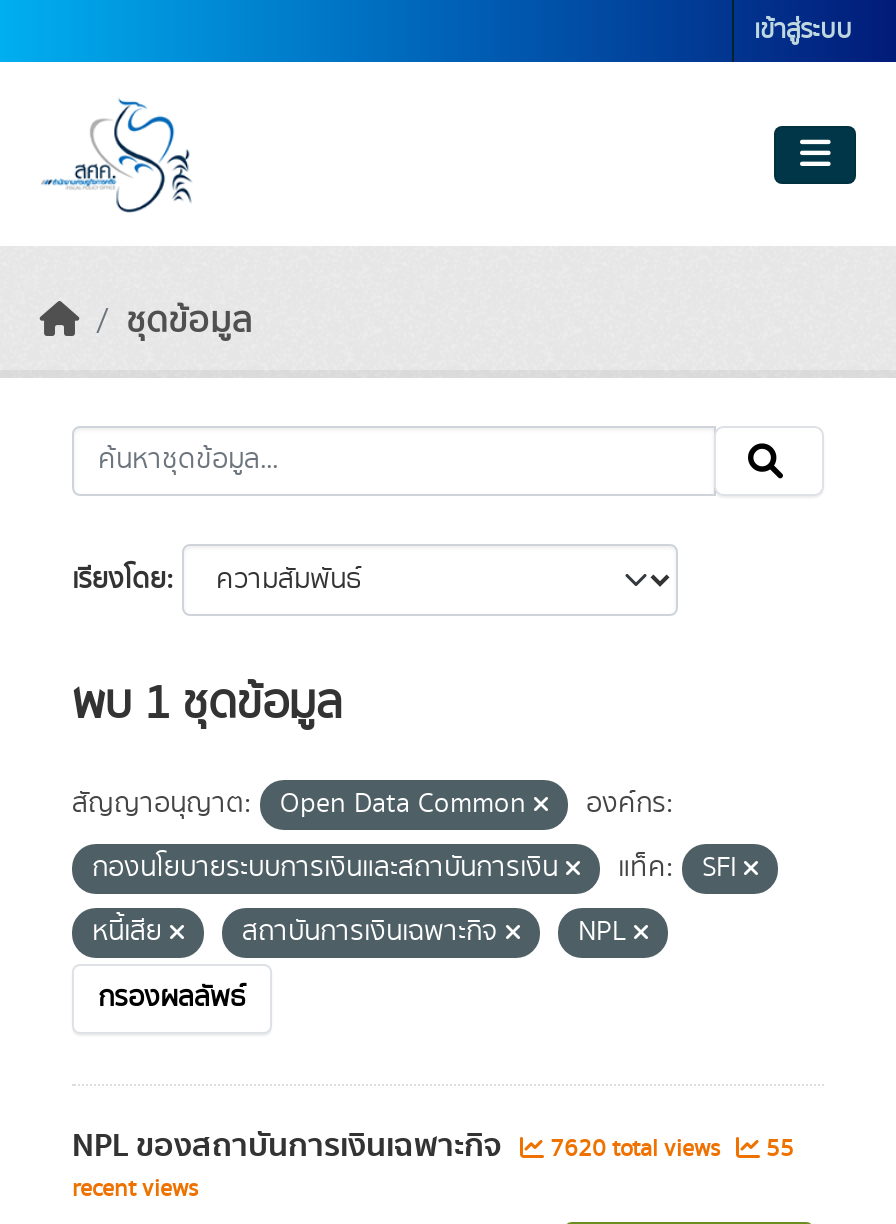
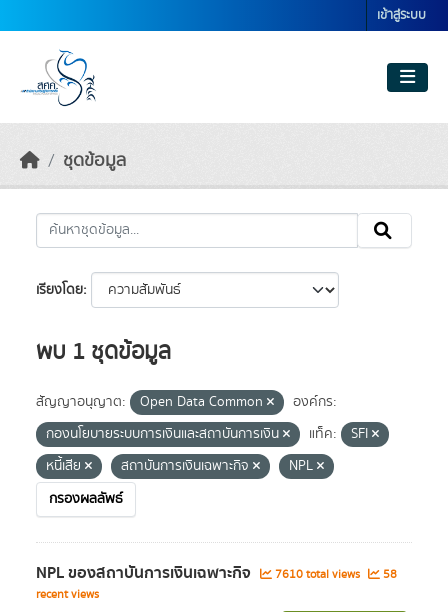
- 7620 total views
+ 7610 total views

- 55
+ 58
